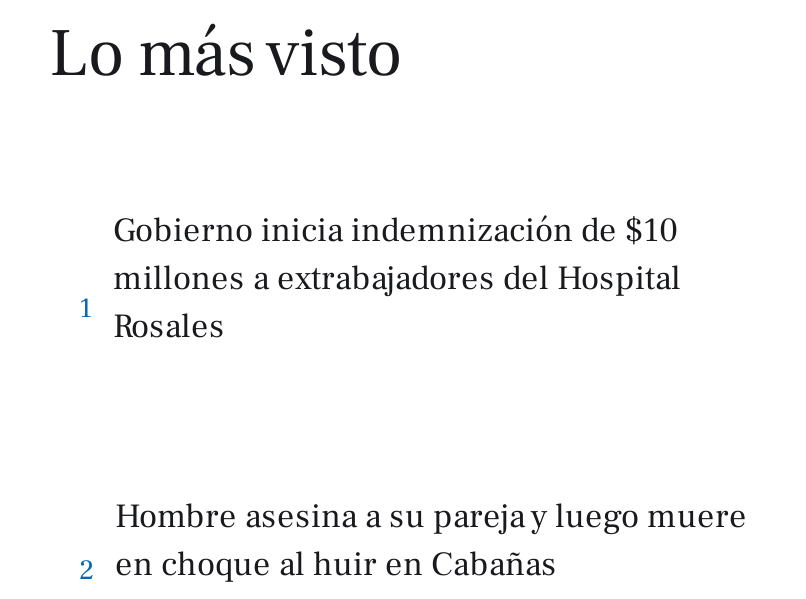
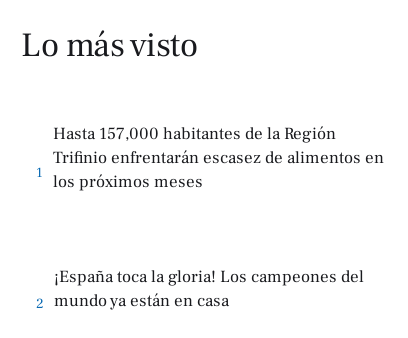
- Gobierno inicia indemnización de $10
- millones a extrabajadores del Hospital
- Rosales
+ Hasta 157,000 habitantes de la Región
+ Trifinio enfrentarán escasez de alimentos en
+ los próximos meses

- Hombre asesina a su pareja y luego muere
- en choque al huir en Cabañas
+ ¡España toca la gloria! Los campeones del
+ mundo ya están en casa
